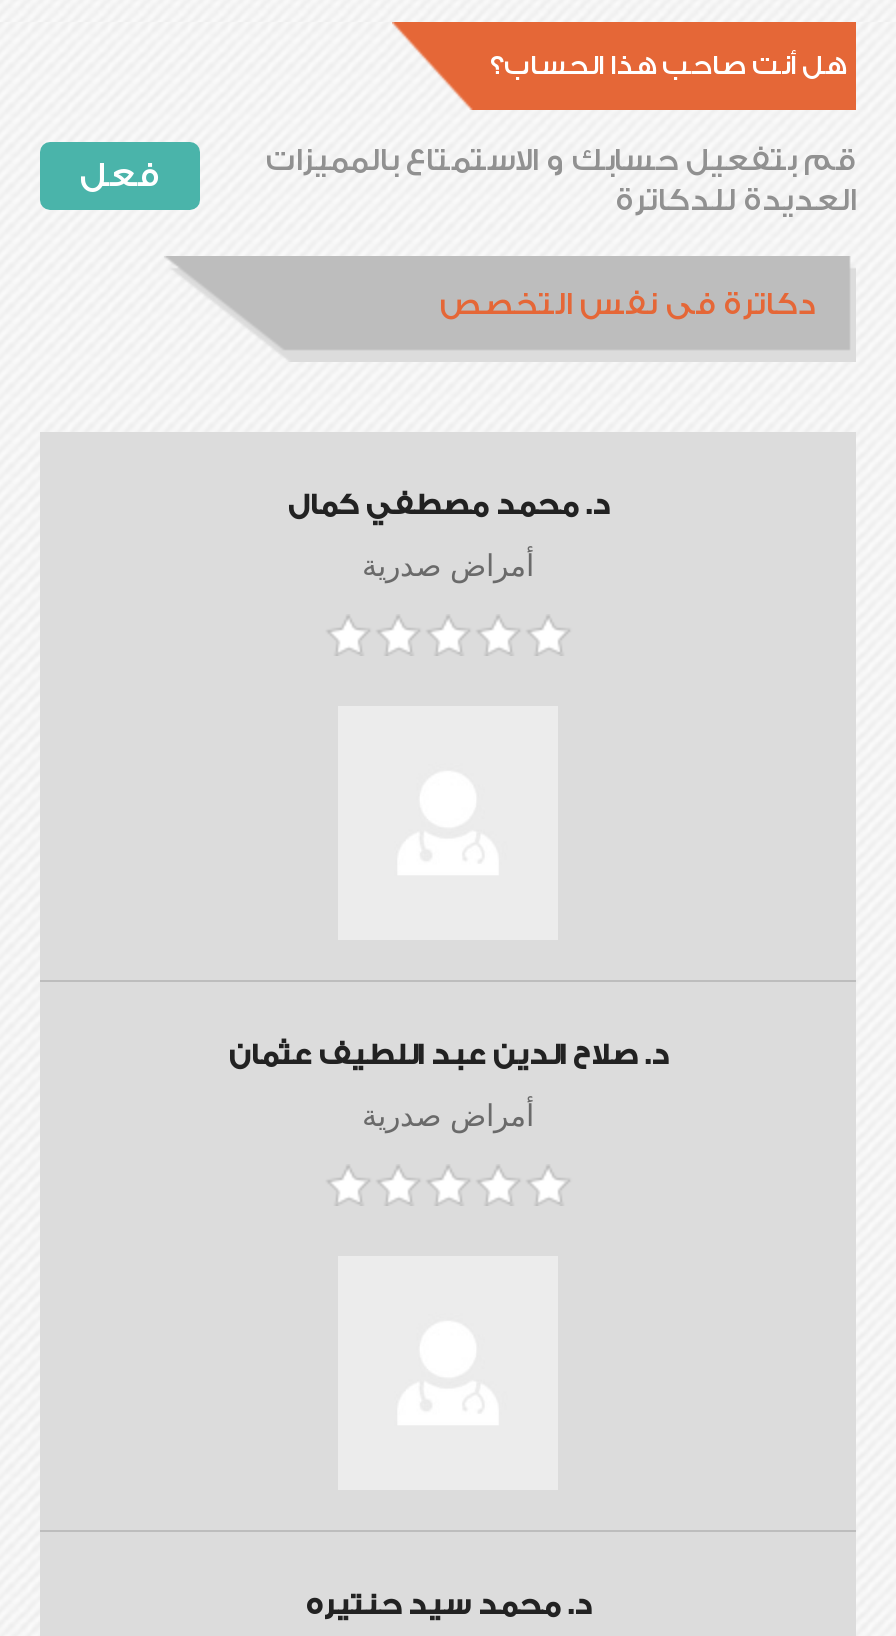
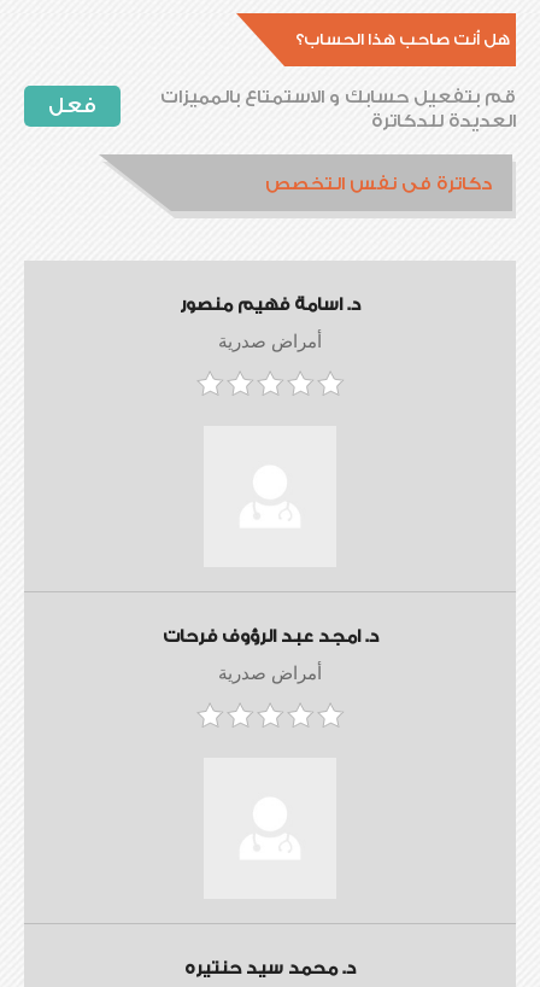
- د. محمد مصطفي كمال
+ د. اسامة فهيم منصور

- د. صلاح الدين عبد اللطيف عثمان
+ د. امجد عبد الرؤوف فرحات
